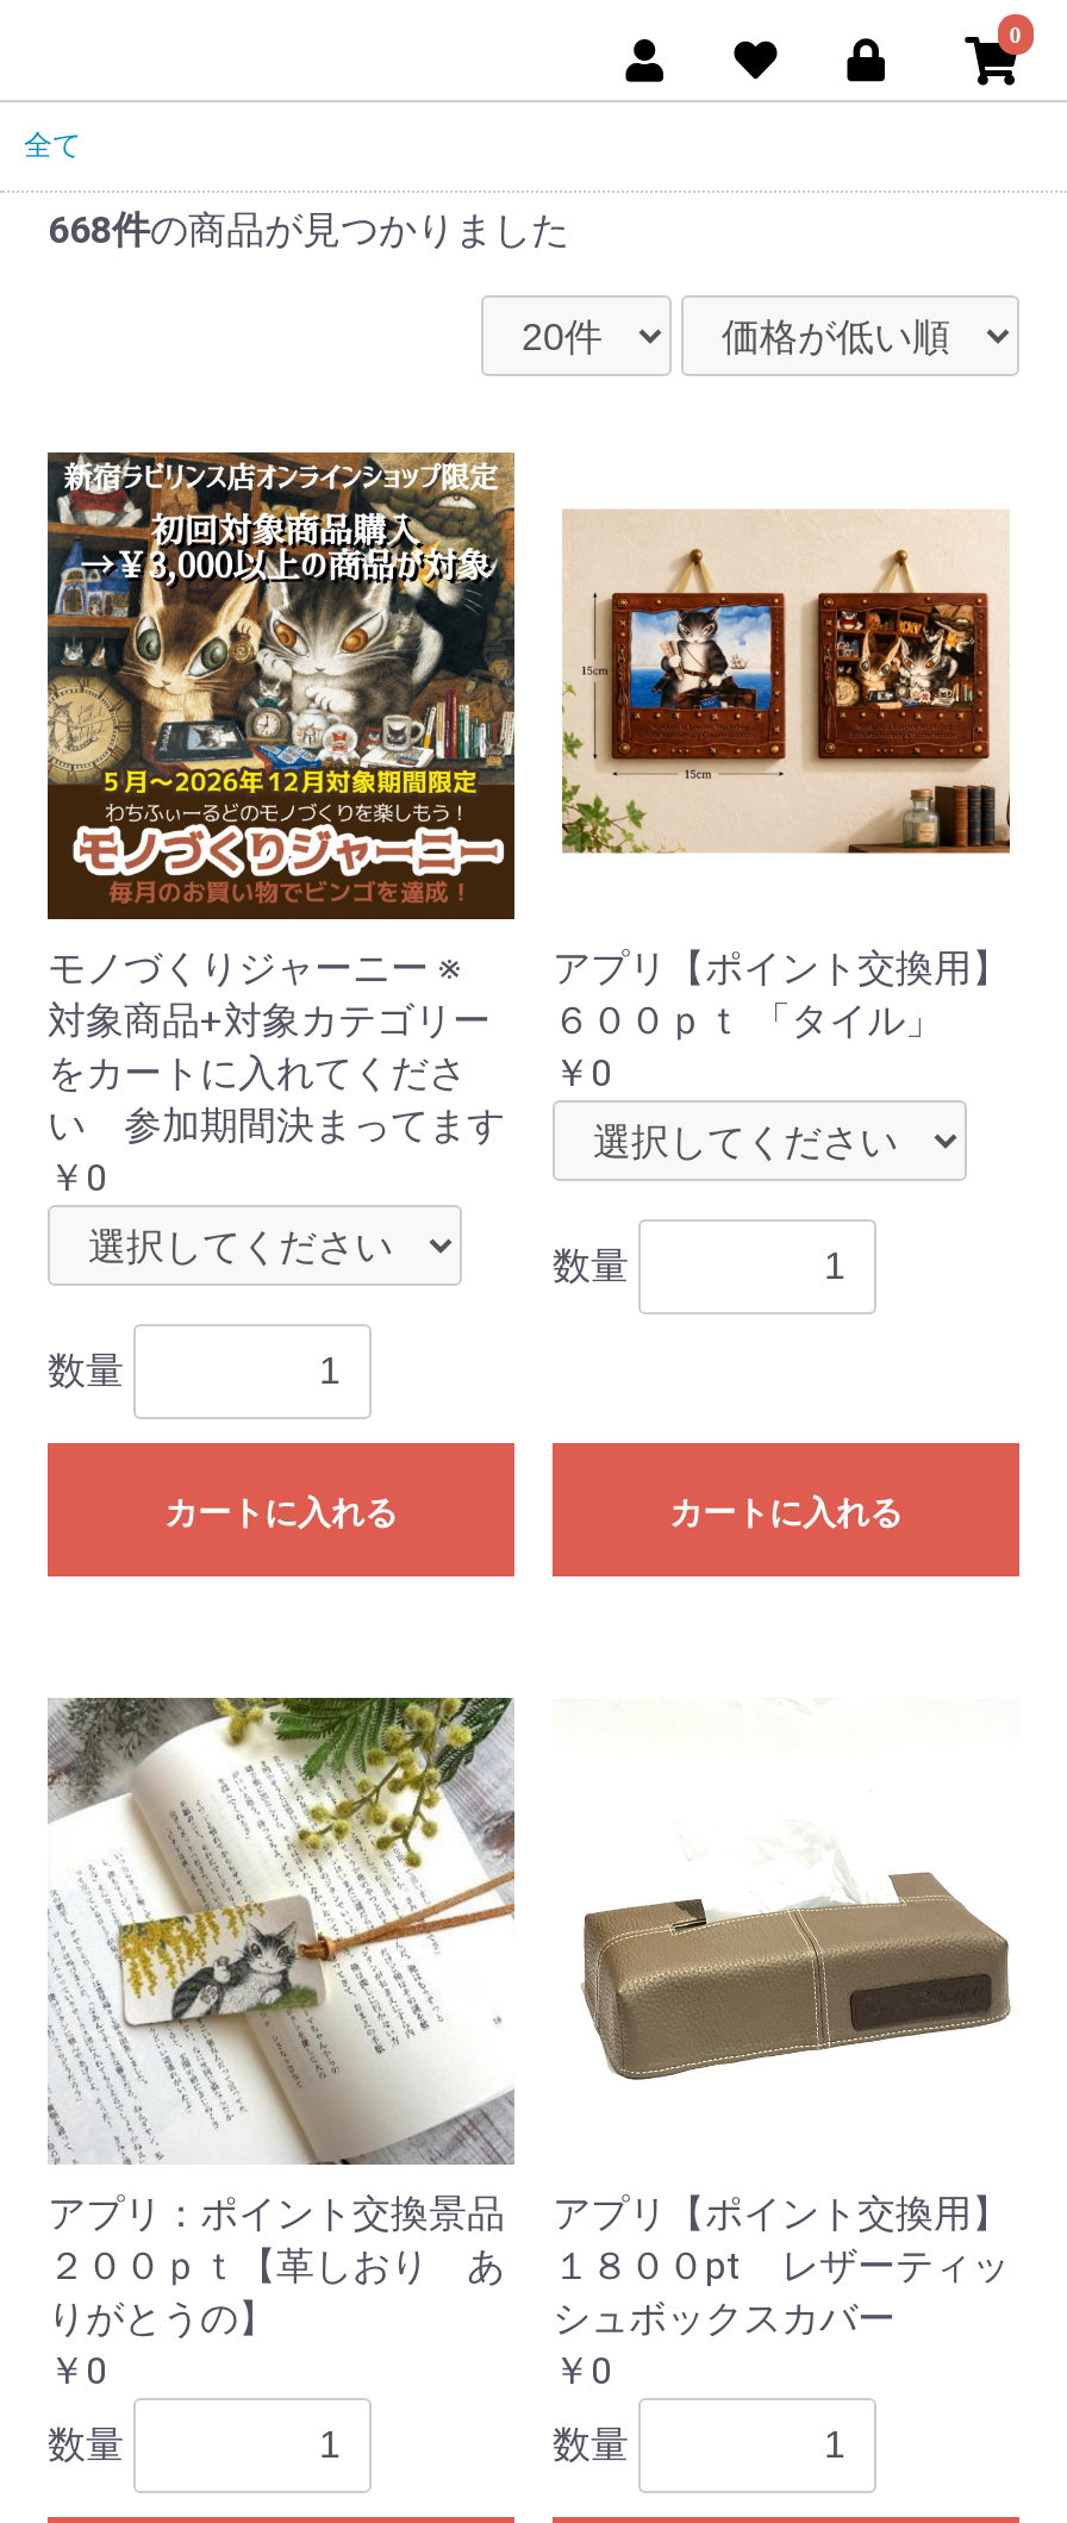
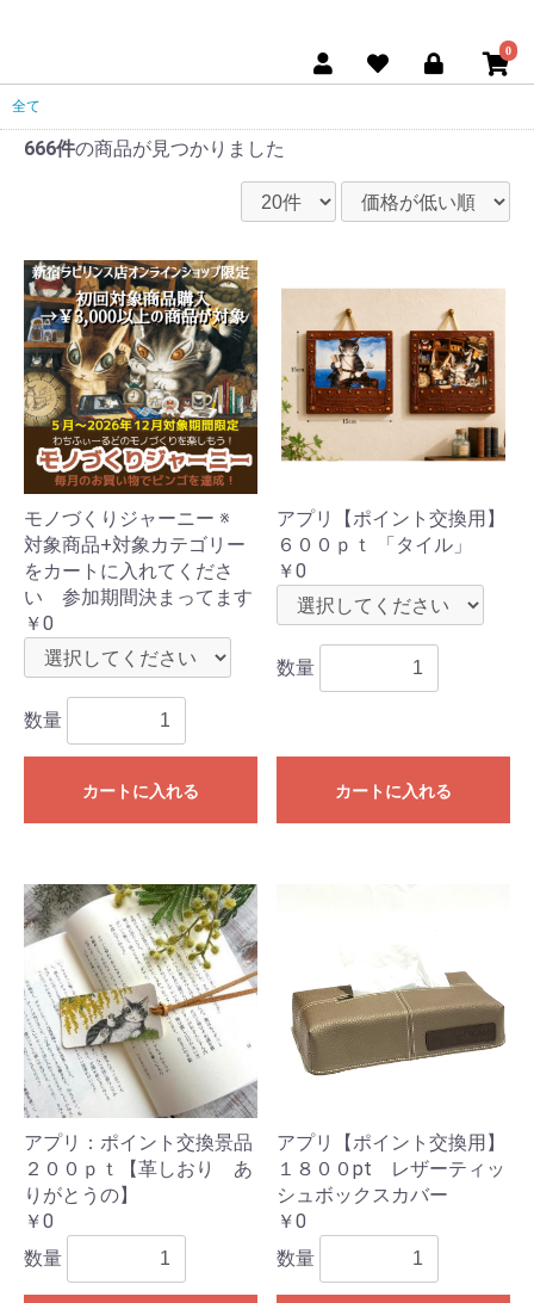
- 668件の商品が見つかりました
+ 666件の商品が見つかりました
